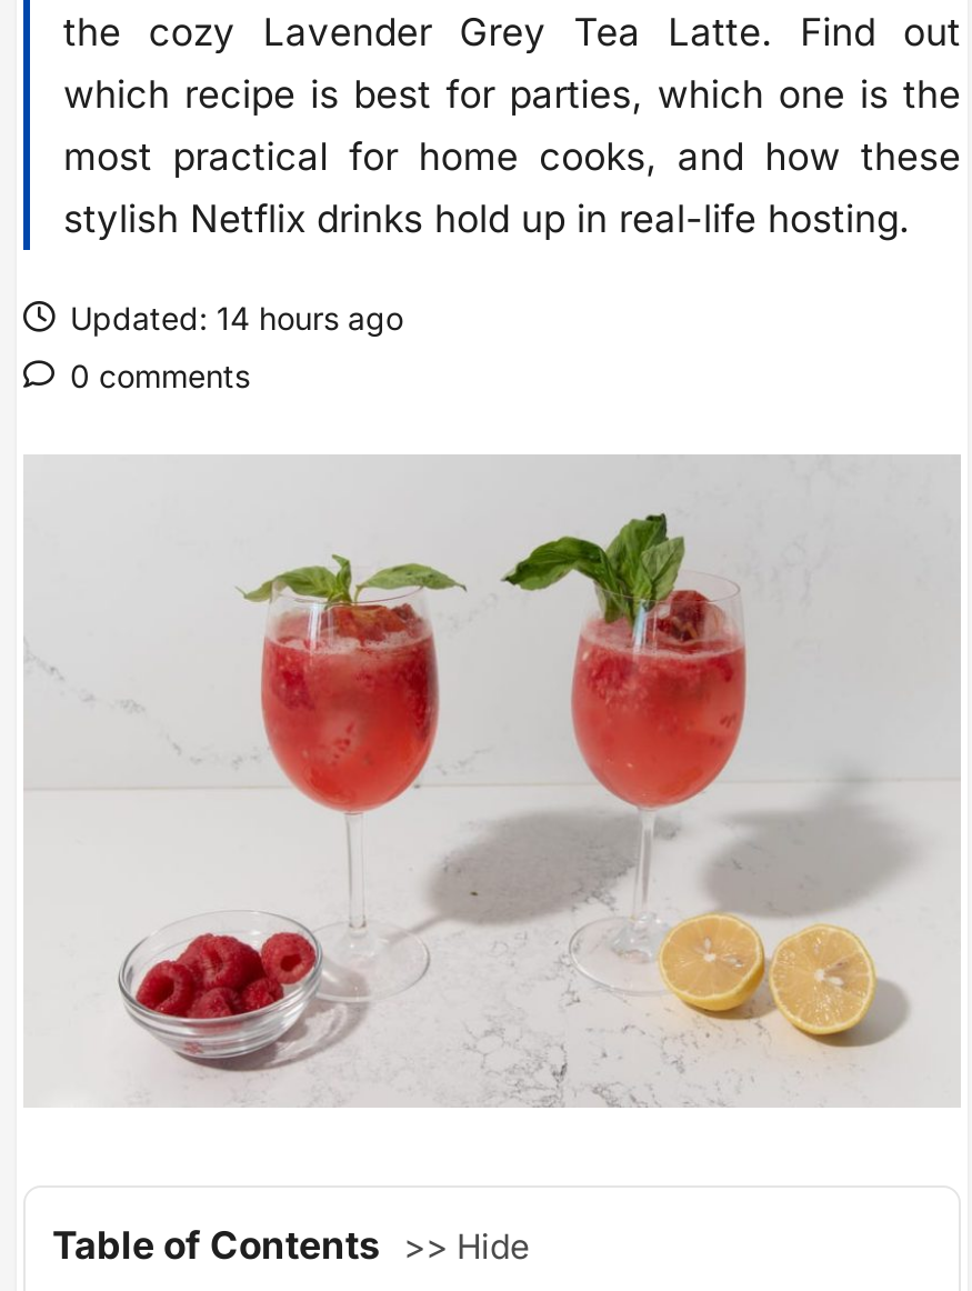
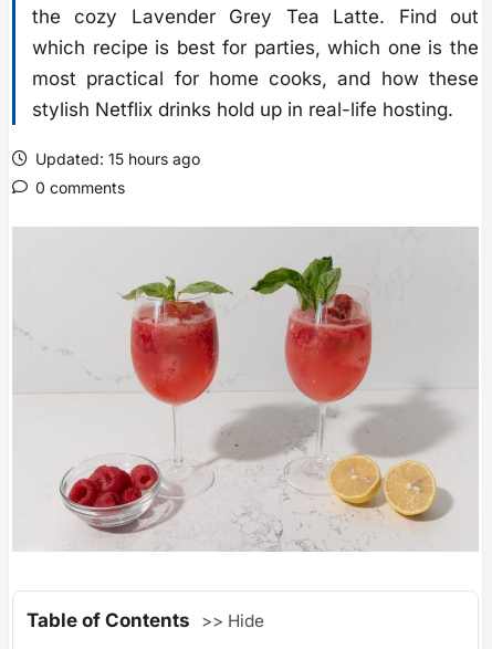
- Updated: 14 hours ago
+ Updated: 15 hours ago
